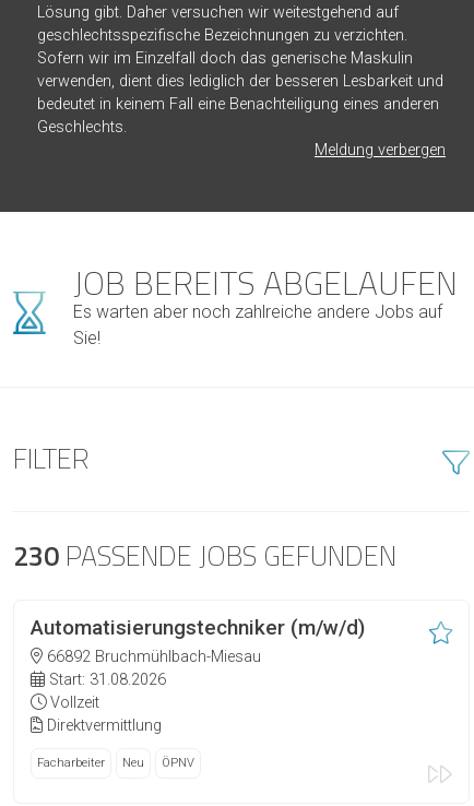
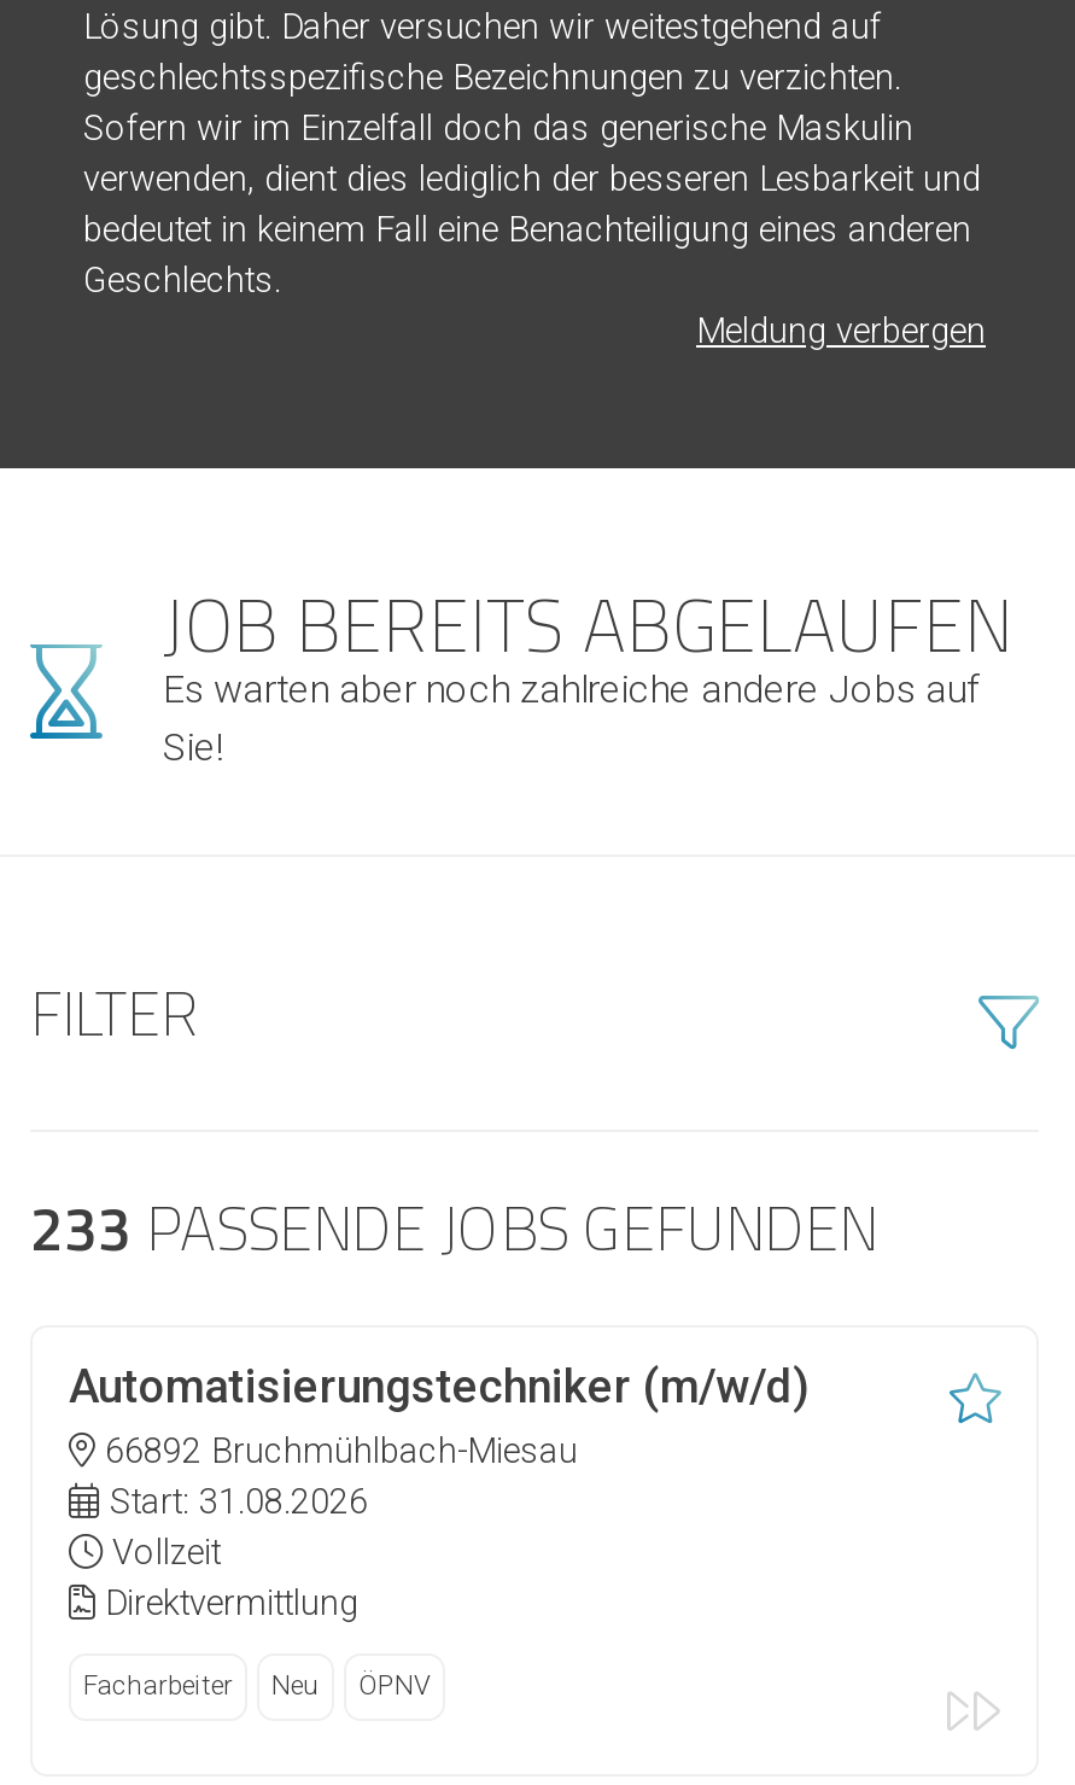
- 230 PASSENDE JOBS GEFUNDEN
+ 233 PASSENDE JOBS GEFUNDEN
